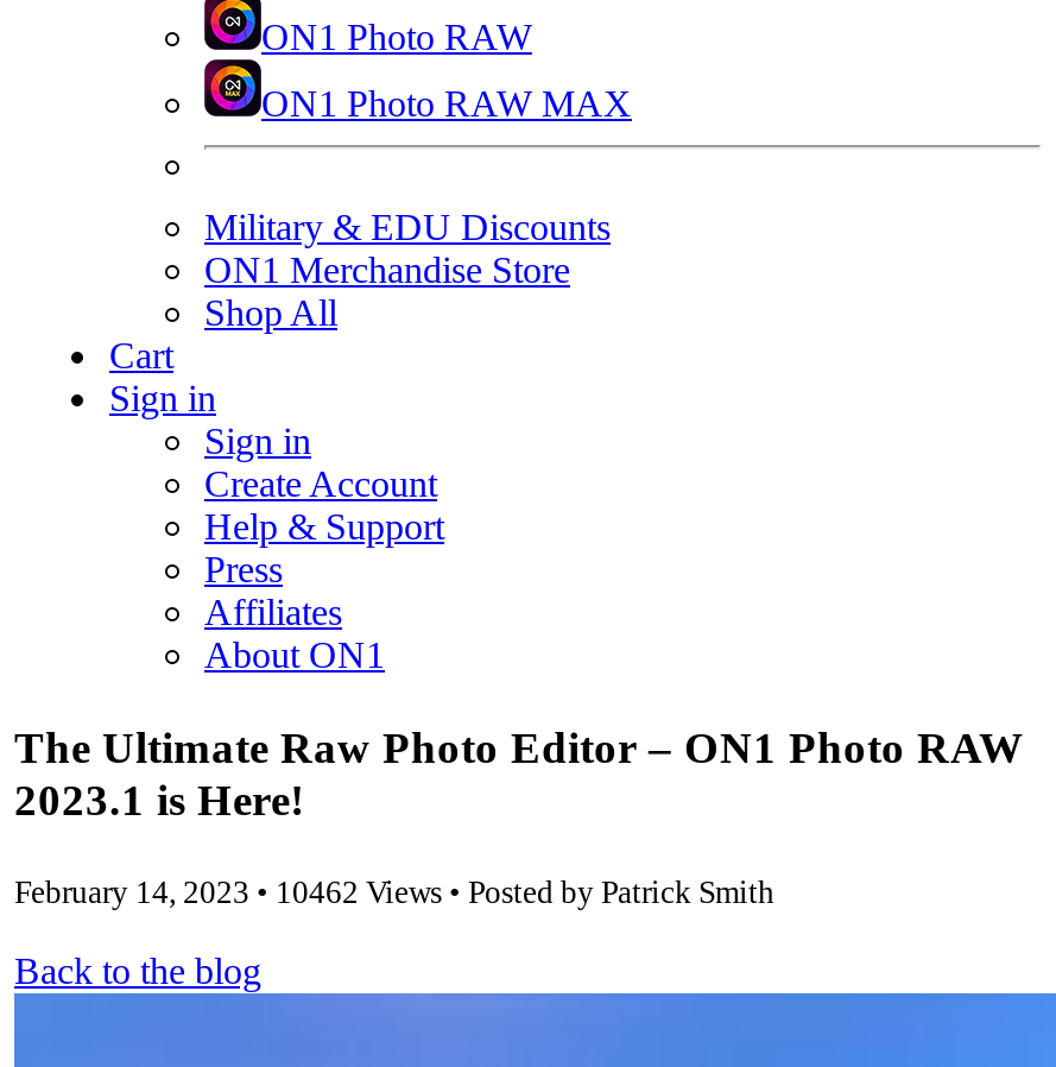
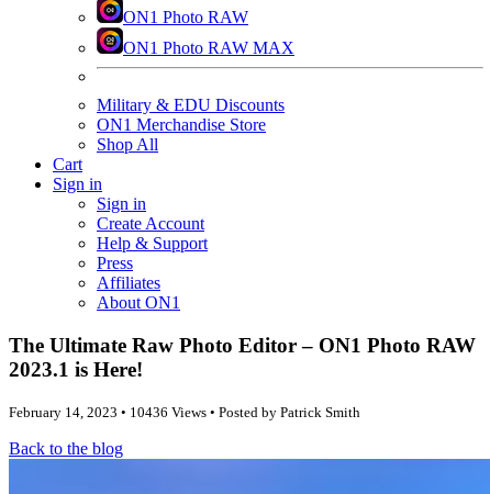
- February 14, 2023 • 10462 Views • Posted by Patrick Smith
+ February 14, 2023 • 10436 Views • Posted by Patrick Smith
